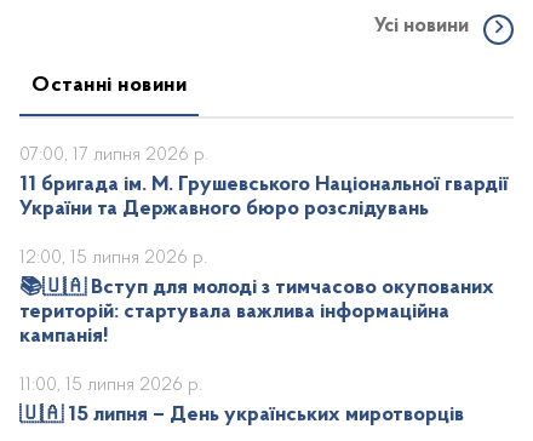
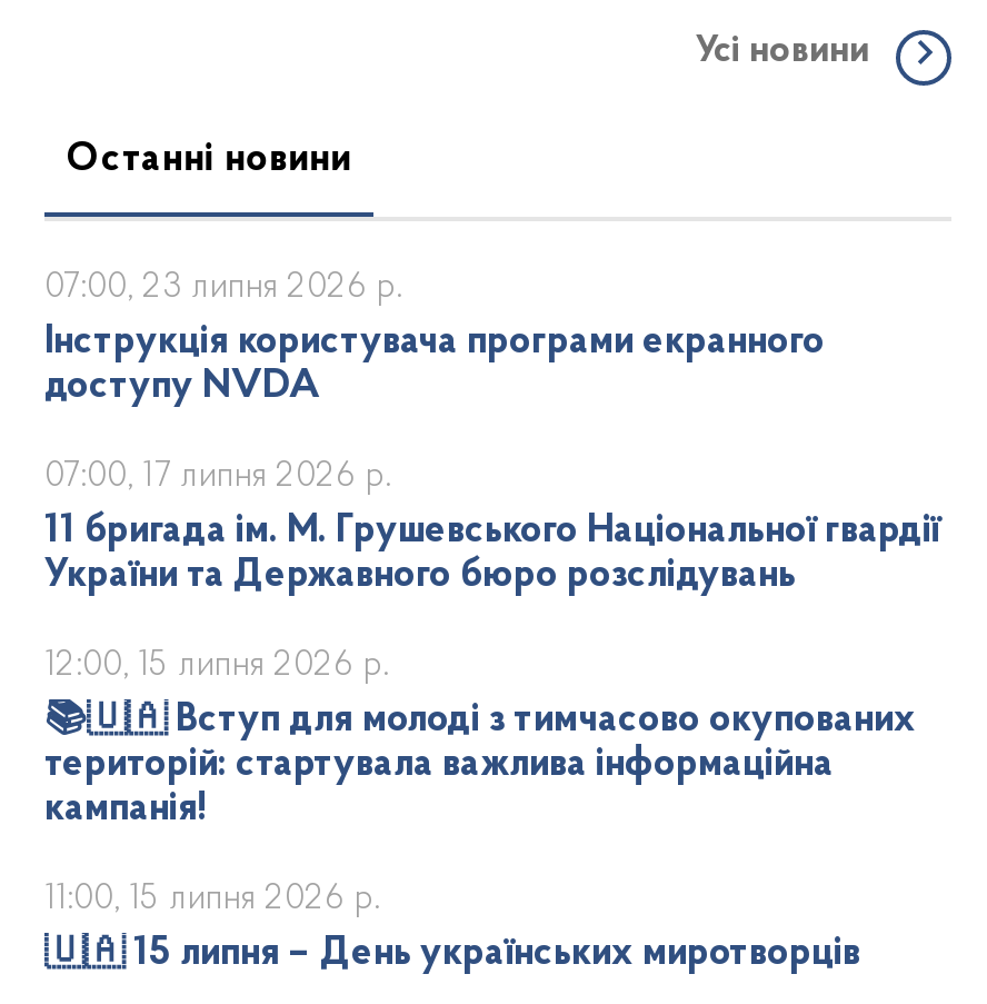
+ Інструкція користувача програми екранного
+ доступу NVDA

+ 07:00, 23 липня 2026 р.
